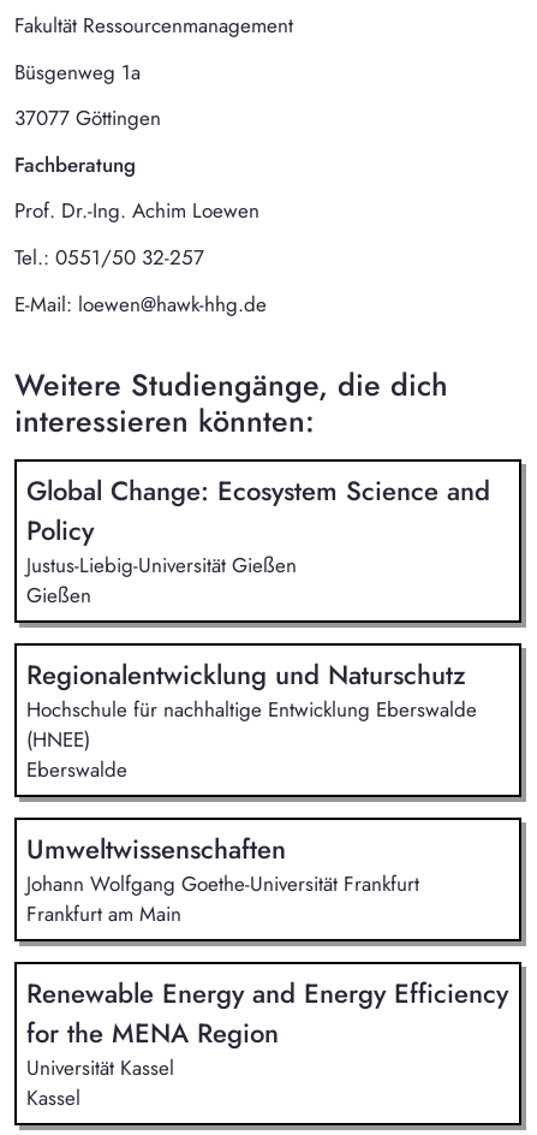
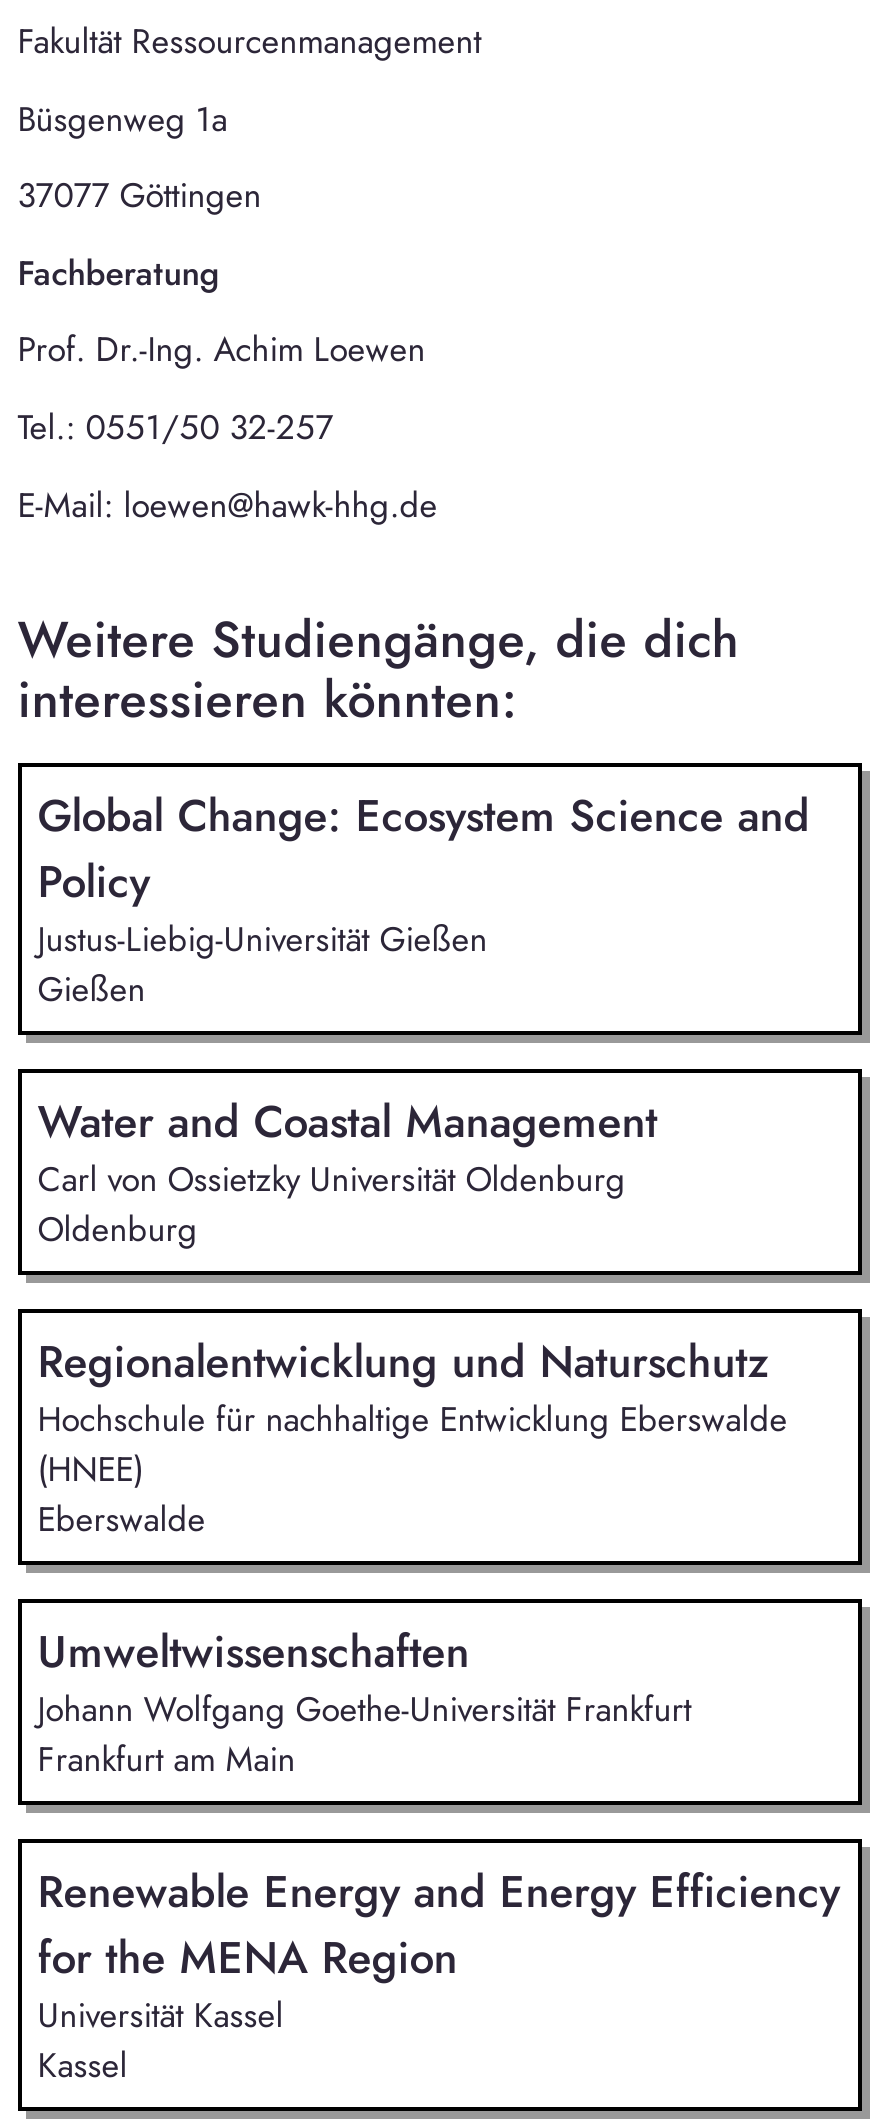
+ Water and Coastal Management
+ Carl von Ossietzky Universität Oldenburg
+ Oldenburg
